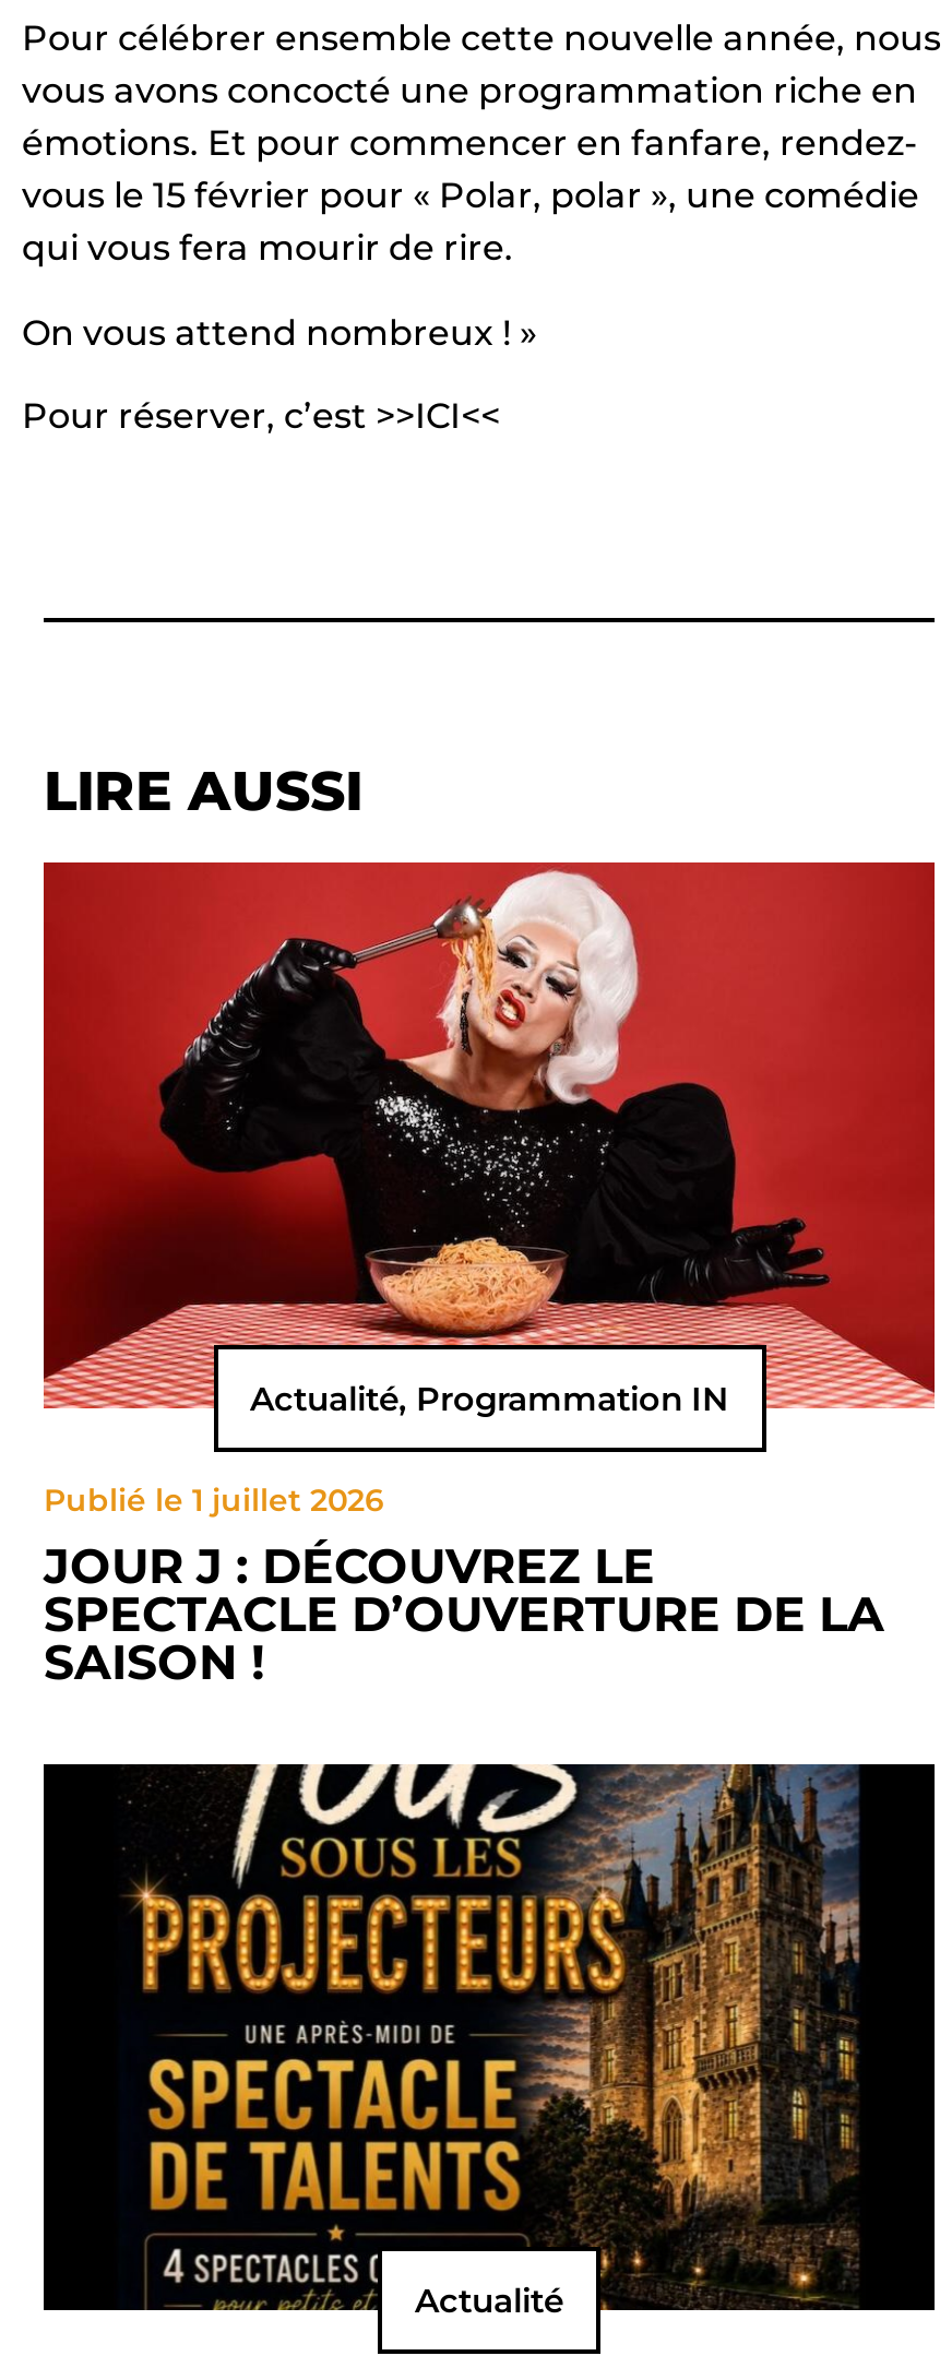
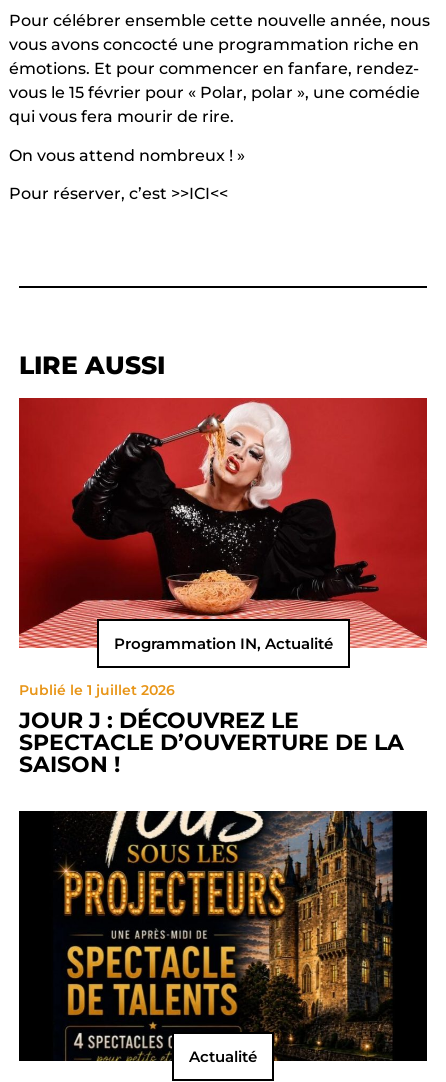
- Actualité, Programmation IN
+ Programmation IN, Actualité
